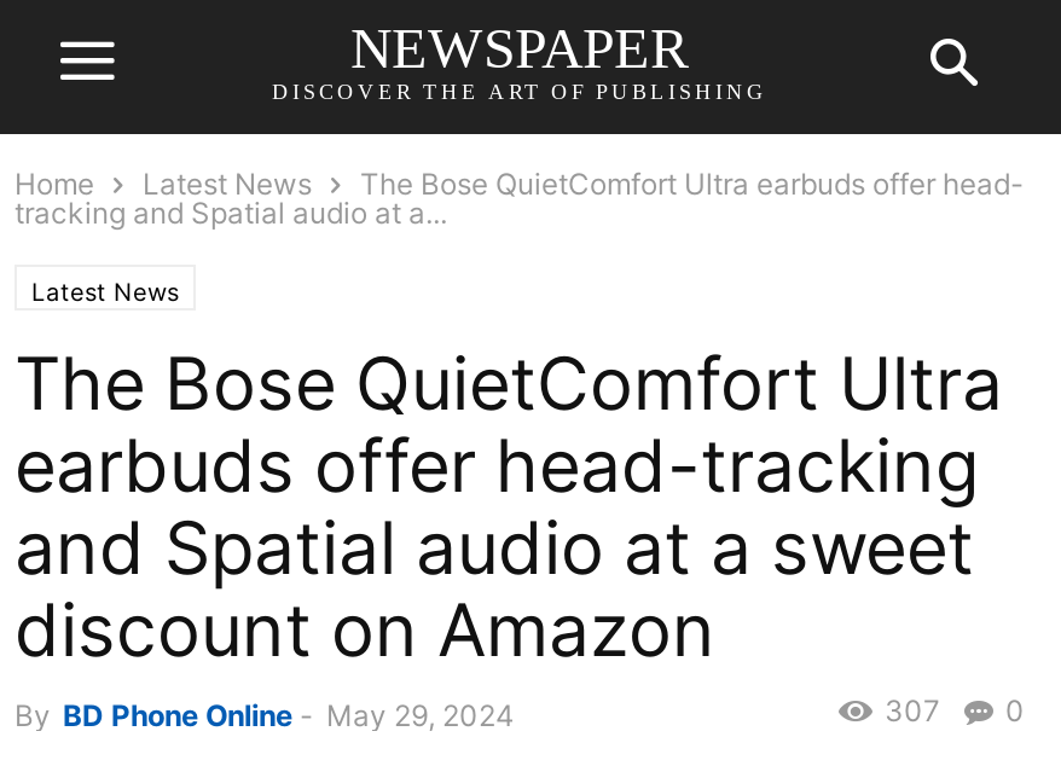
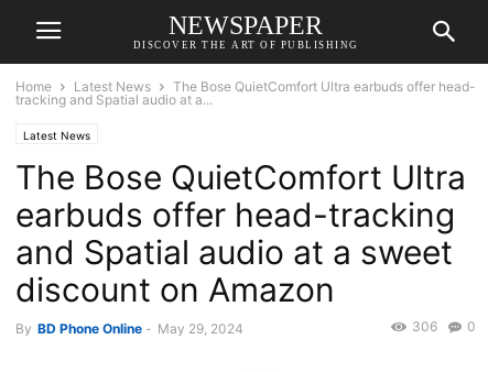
- 307 0
+ 306 0
